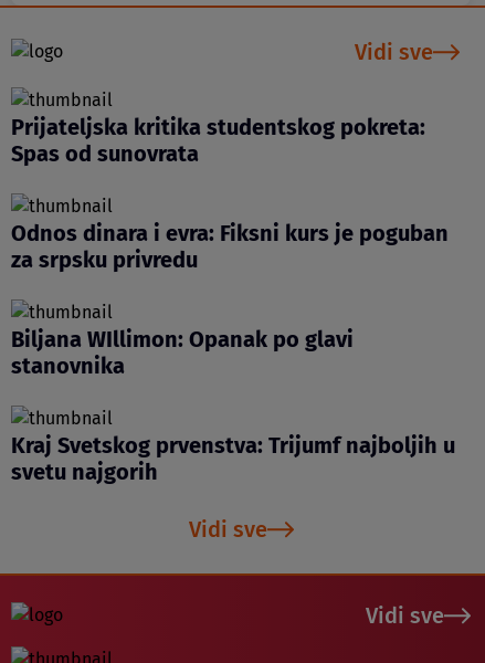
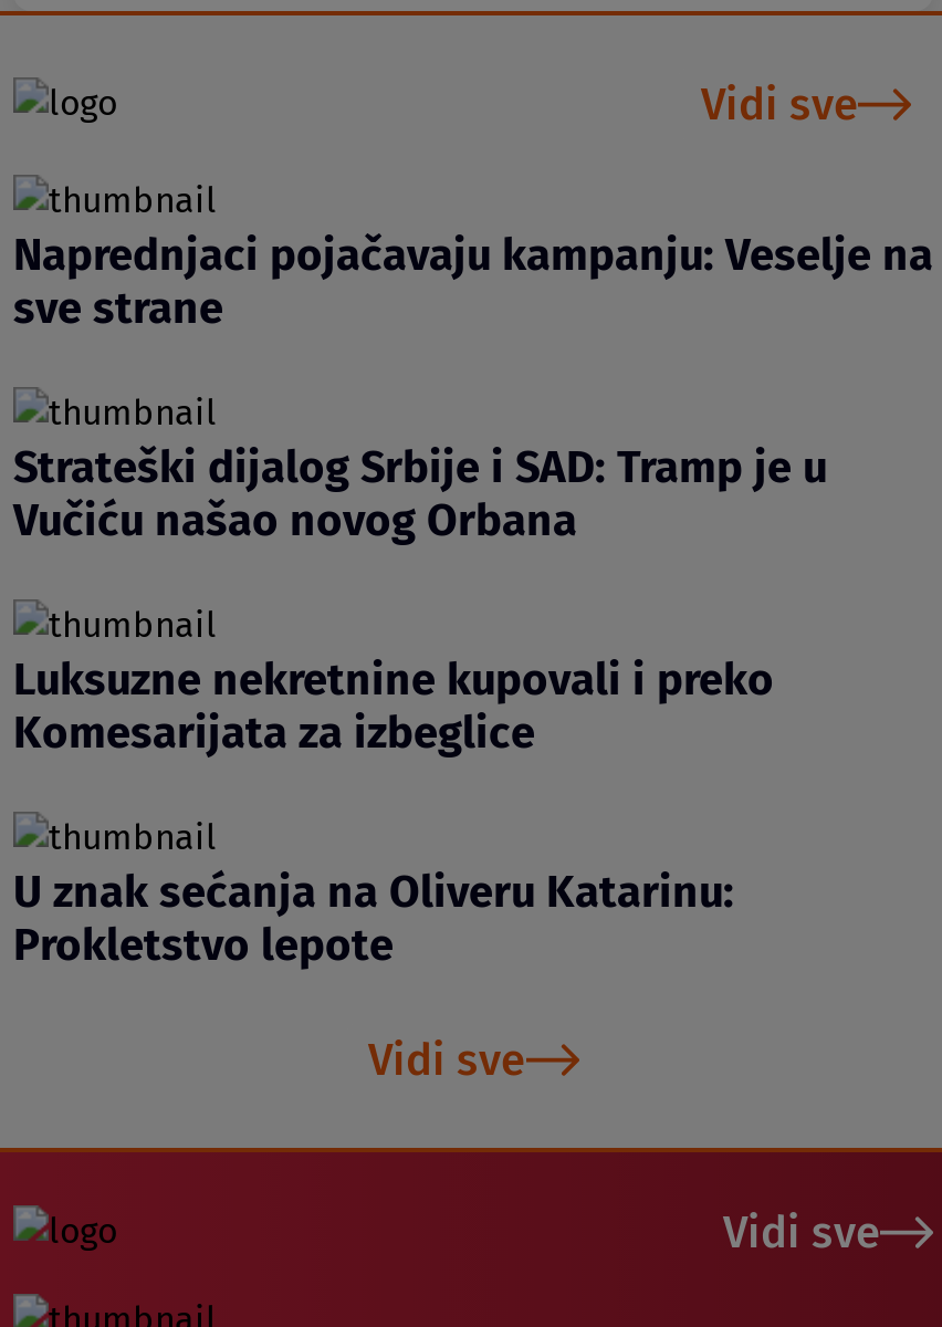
- Prijateljska kritika studentskog pokreta:
- Spas od sunovrata
+ Naprednjaci pojačavaju kampanju: Veselje na
+ sve strane

- Odnos dinara i evra: Fiksni kurs je poguban
- za srpsku privredu
+ Strateški dijalog Srbije i SAD: Tramp je u
+ Vučiću našao novog Orbana

- Biljana WIllimon: Opanak po glavi
- stanovnika
+ Luksuzne nekretnine kupovali i preko
+ Komesarijata za izbeglice

- Kraj Svetskog prvenstva: Trijumf najboljih u
- svetu najgorih
+ U znak sećanja na Oliveru Katarinu:
+ Prokletstvo lepote
